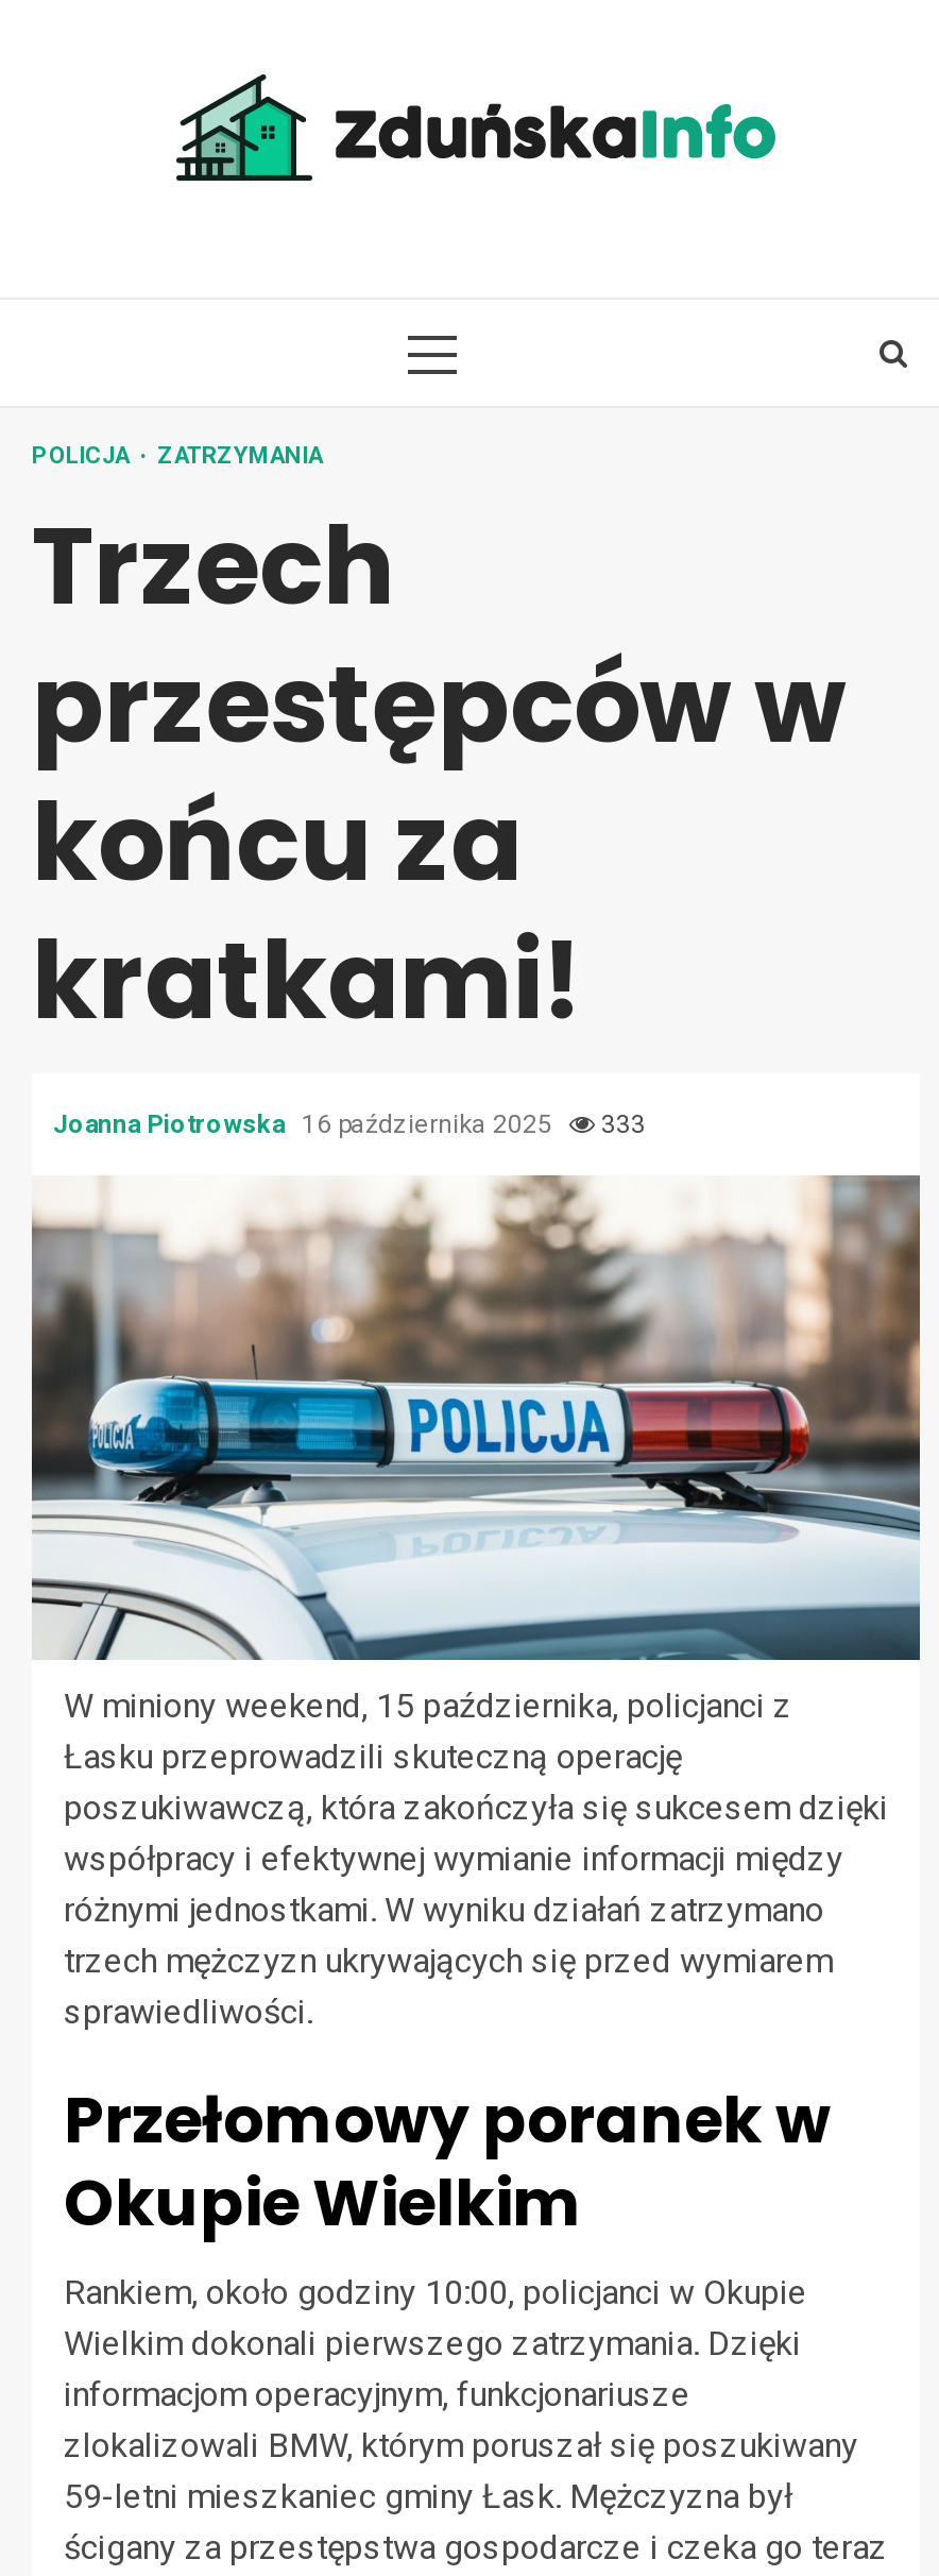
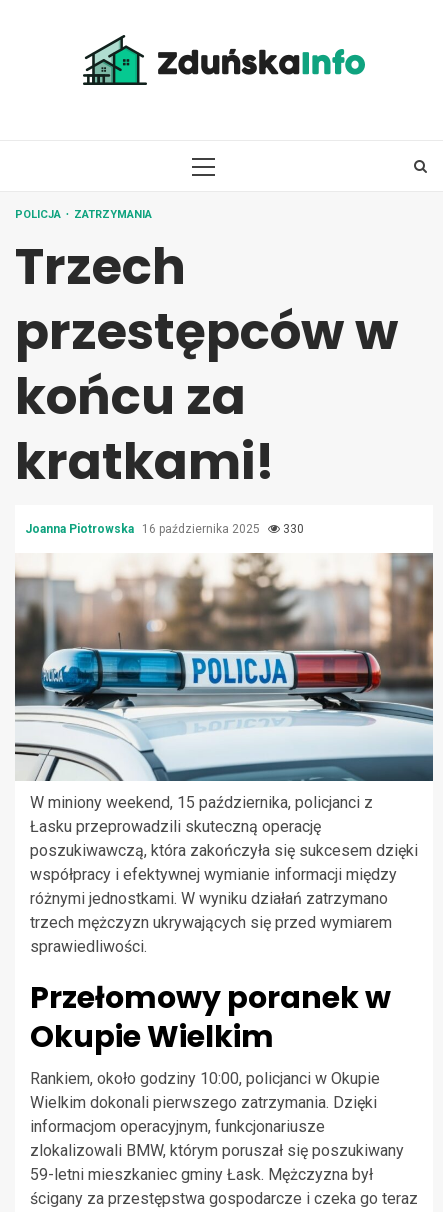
- Joanna Piotrowska 16 października 2025 333
+ Joanna Piotrowska 16 października 2025 330
